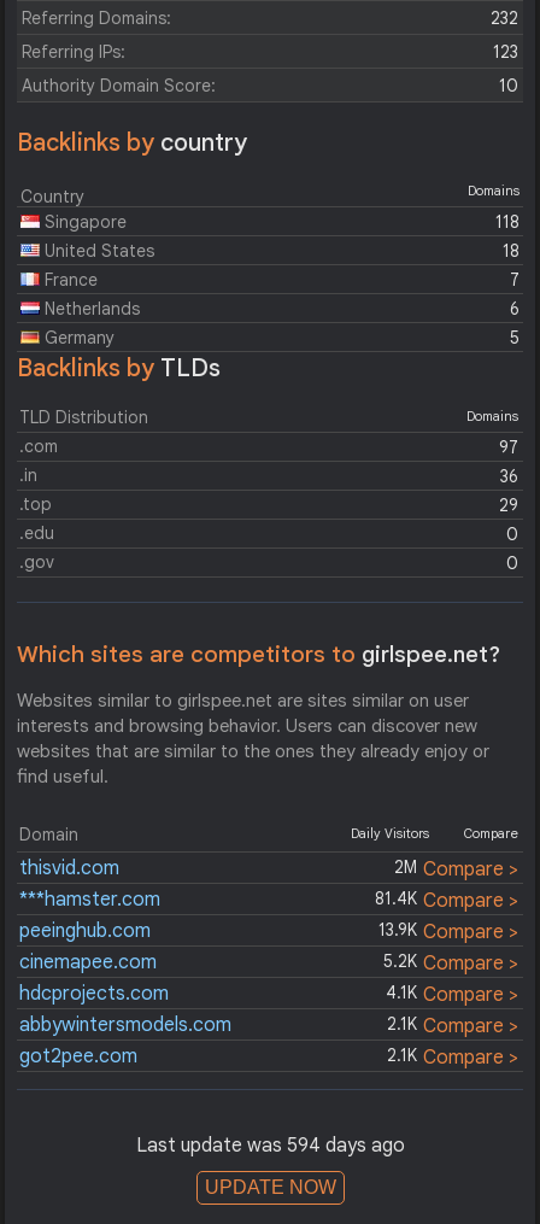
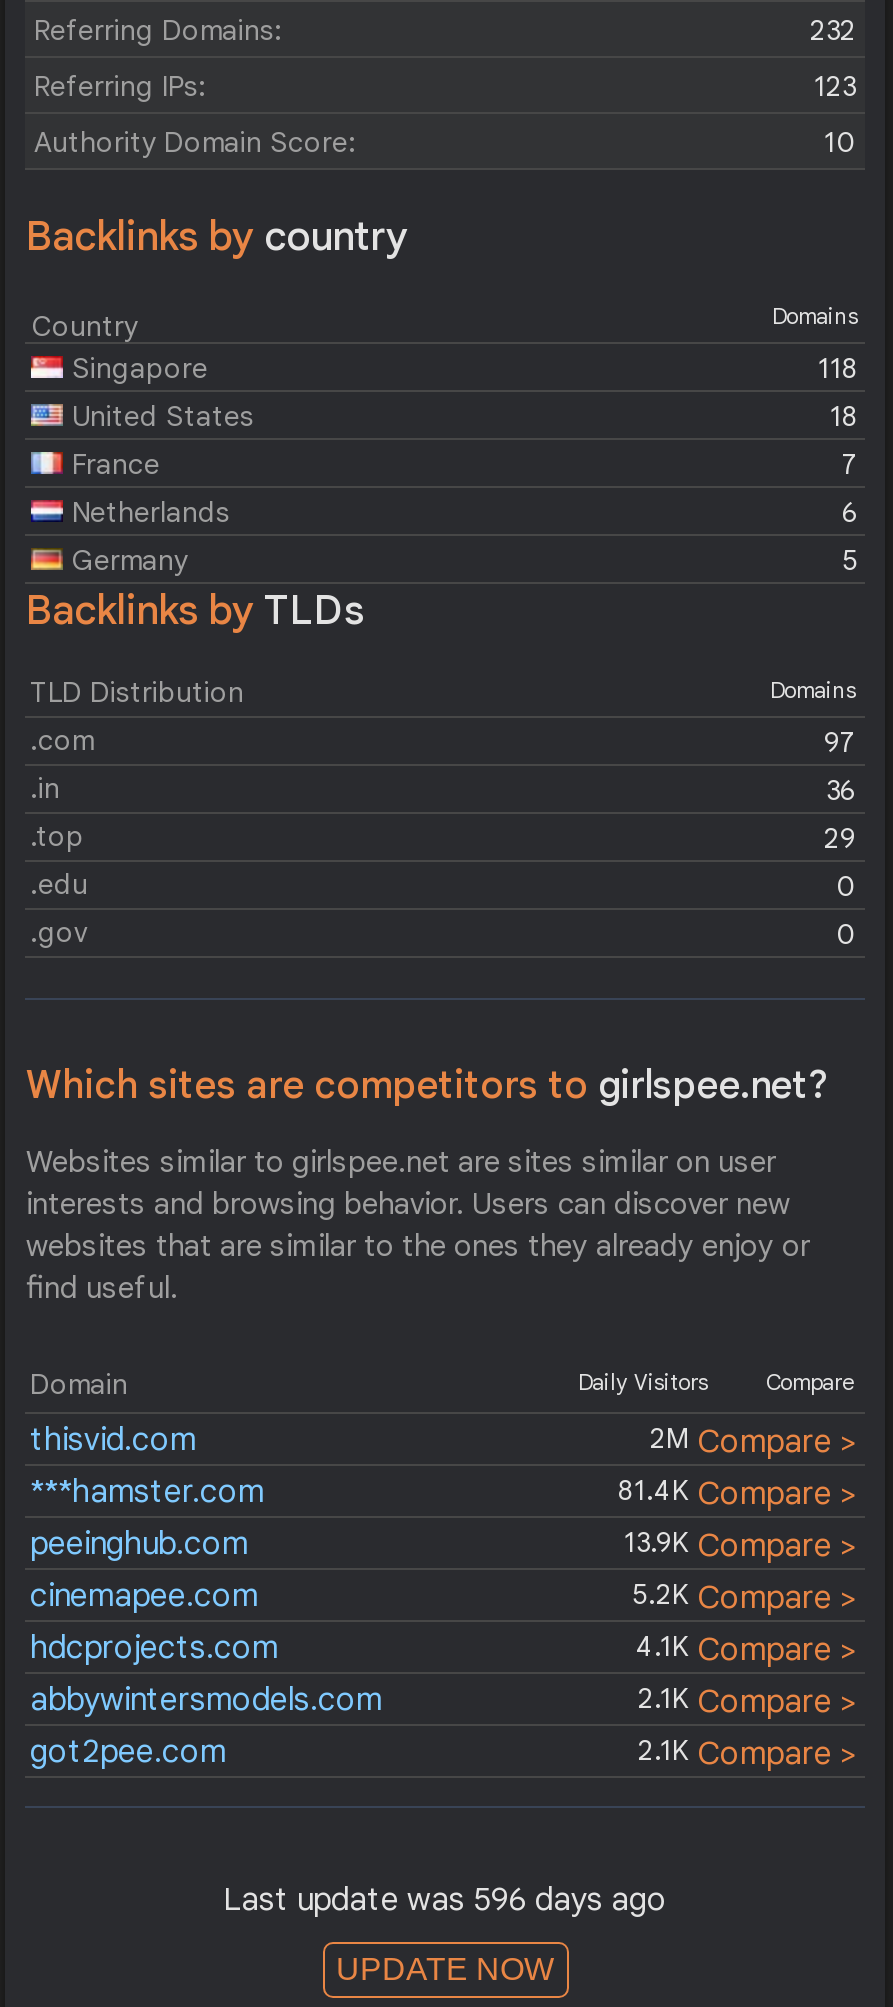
- Last update was 594 days ago
+ Last update was 596 days ago
